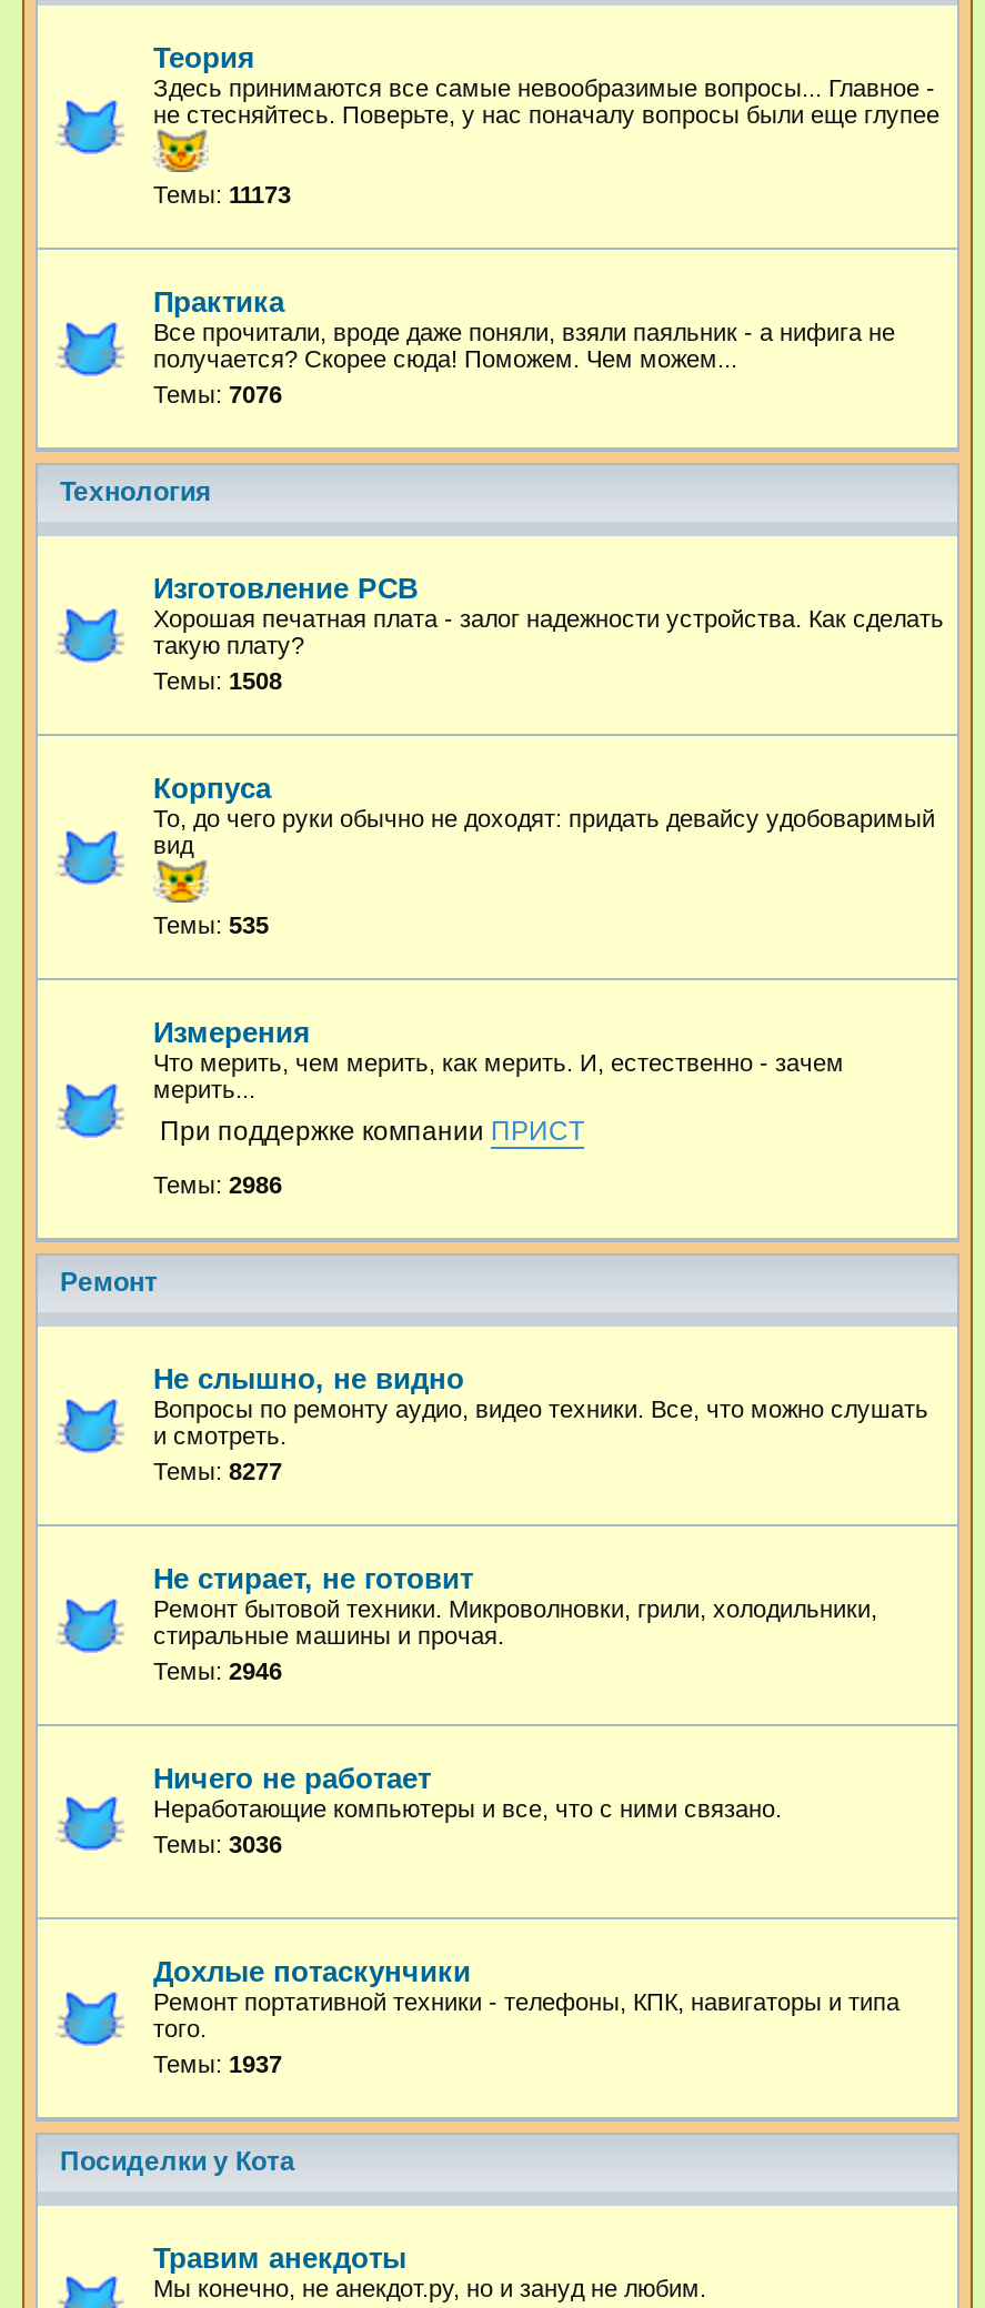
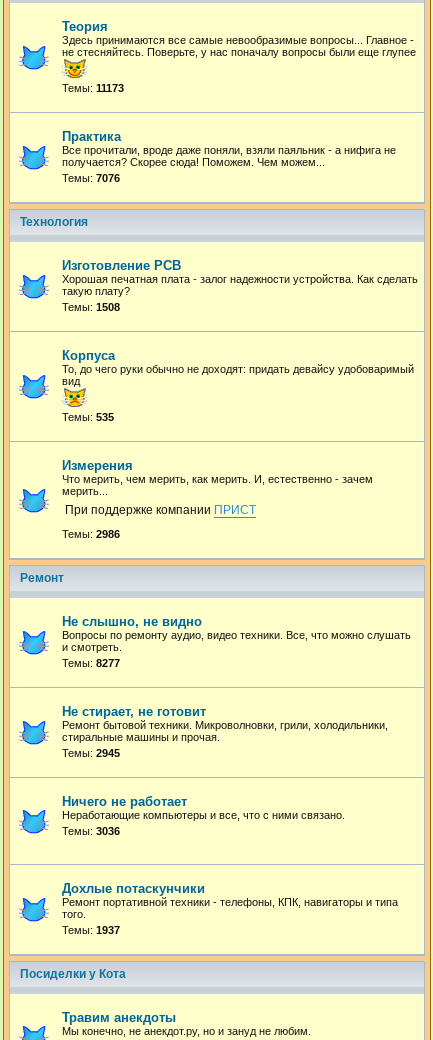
- Темы: 2946
+ Темы: 2945
